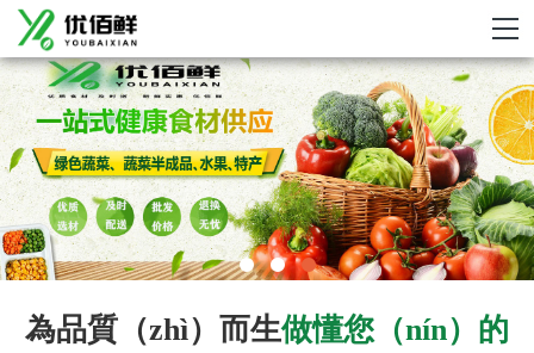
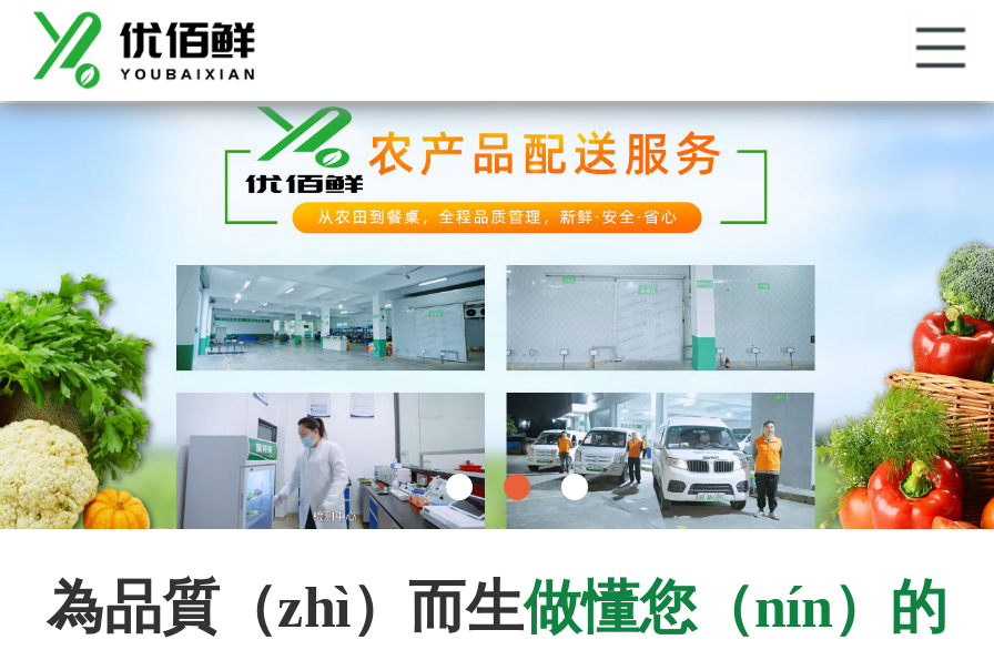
- [image]
+ [image]
